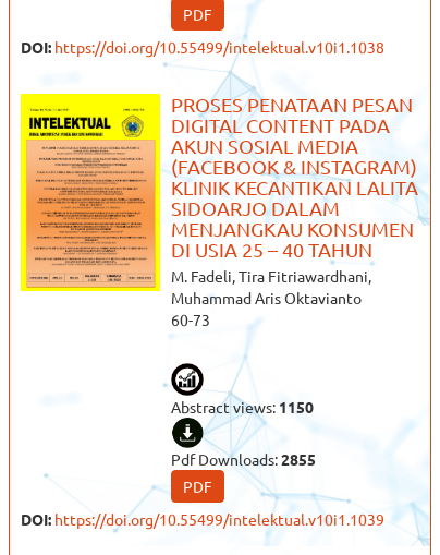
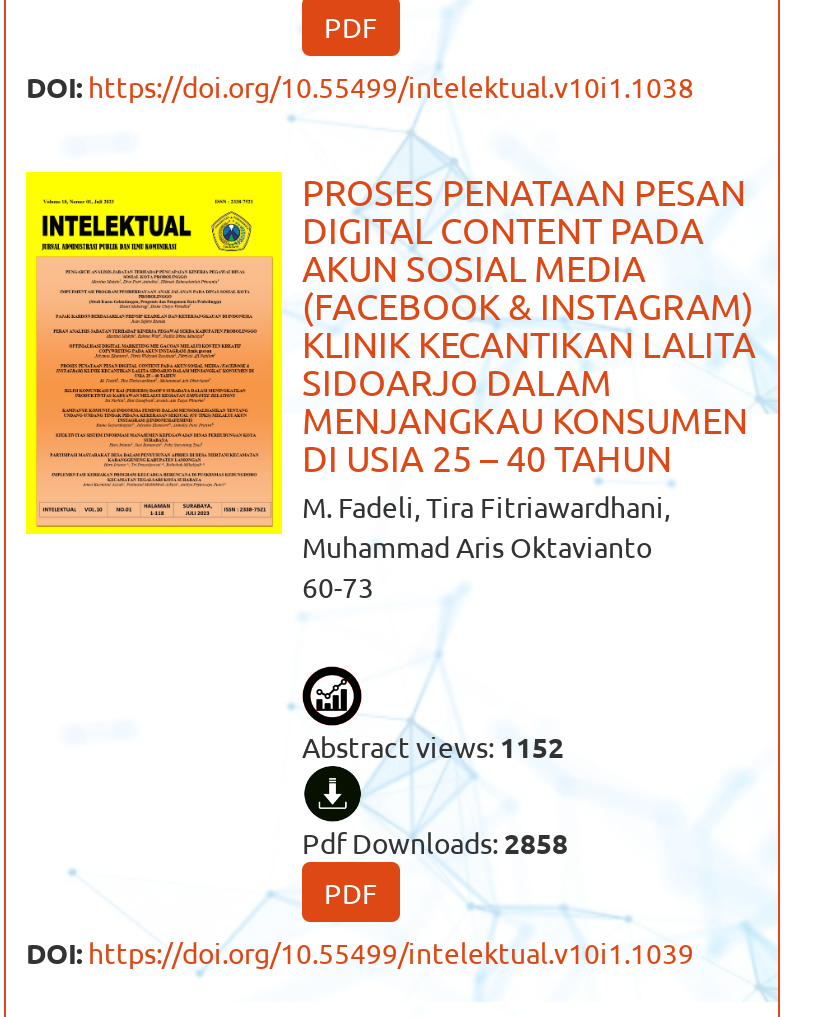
- Abstract views: 1150
+ Abstract views: 1152

- Pdf Downloads: 2855
+ Pdf Downloads: 2858
